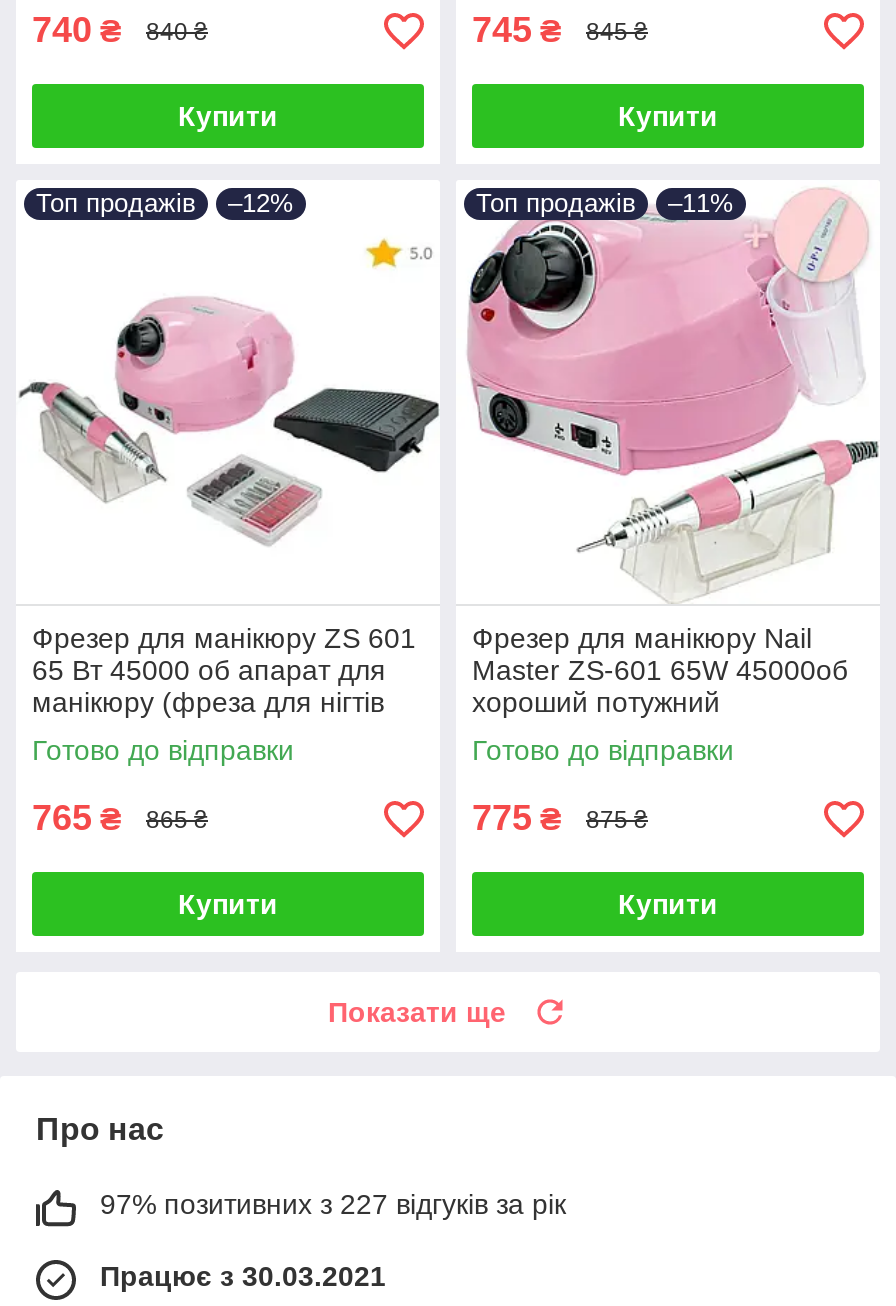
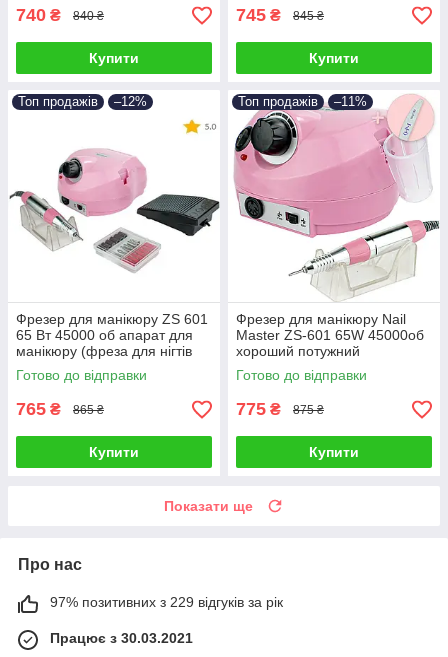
- 97% позитивних з 227 відгуків за рік
+ 97% позитивних з 229 відгуків за рік
